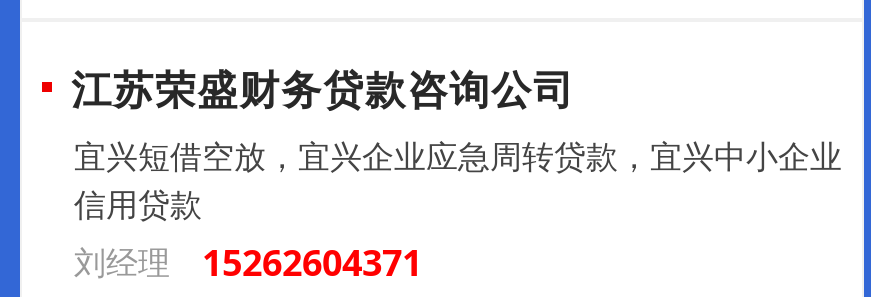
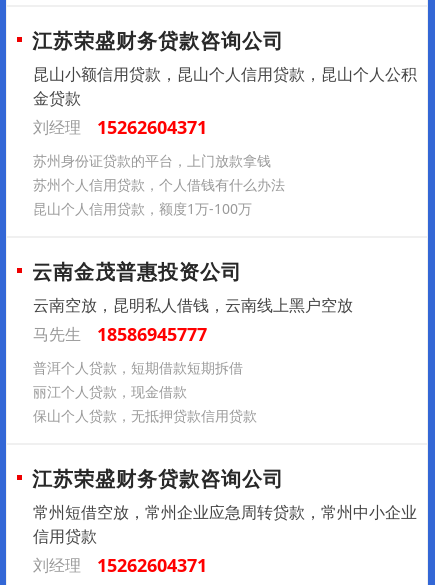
- 宜兴短借空放，宜兴企业应急周转贷款，宜兴中小企业
+ 昆山小额信用贷款，昆山个人信用贷款，昆山个人公积
+ 金贷款
+ 刘经理
+ 15262604371
+ 苏州身份证贷款的平台，上门放款拿钱
+ 苏州个人信用贷款，个人借钱有什么办法
+ 昆山个人信用贷款，额度1万-100万
+ 云南金茂普惠投资公司
+ 云南空放，昆明私人借钱，云南线上黑户空放
+ 马先生
+ 18586945777
+ 普洱个人贷款，短期借款短期拆借
+ 丽江个人贷款，现金借款
+ 保山个人贷款，无抵押贷款信用贷款
+ 江苏荣盛财务贷款咨询公司
+ 常州短借空放，常州企业应急周转贷款，常州中小企业
